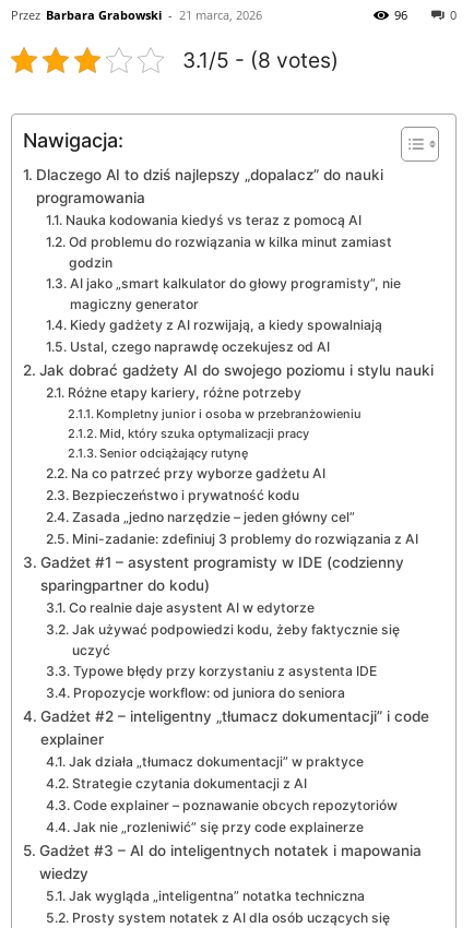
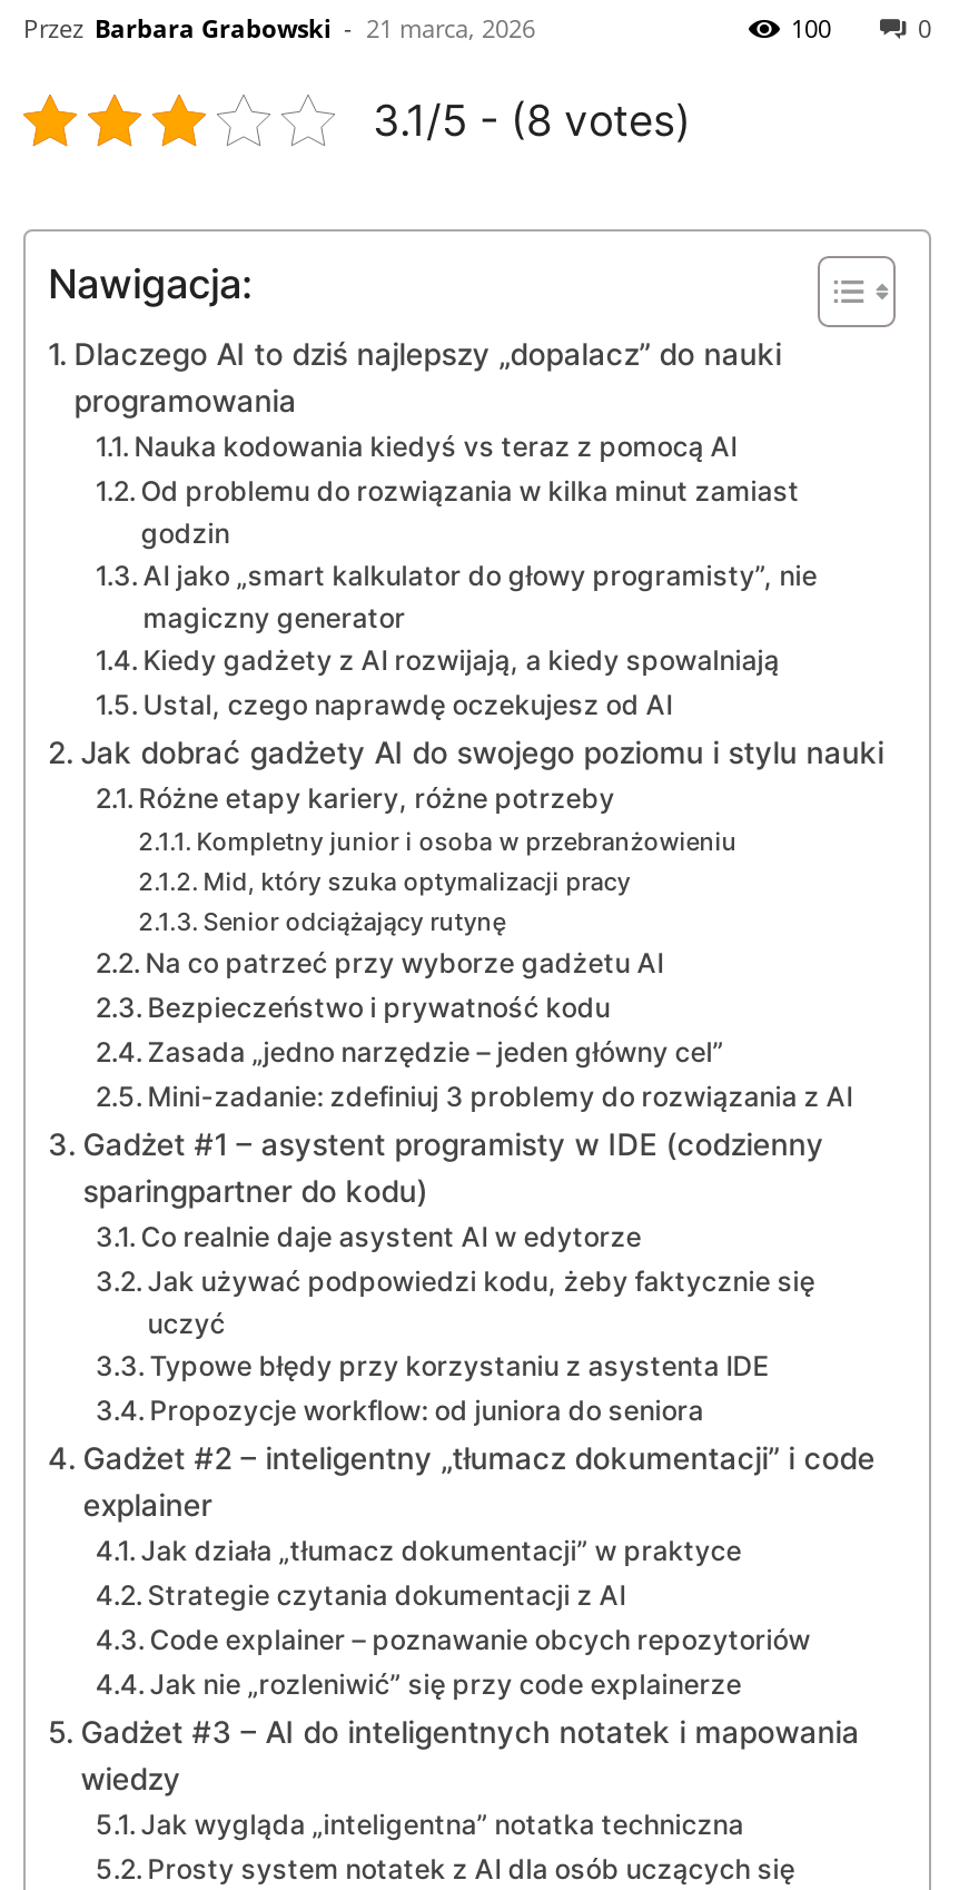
- 96
+ 100
